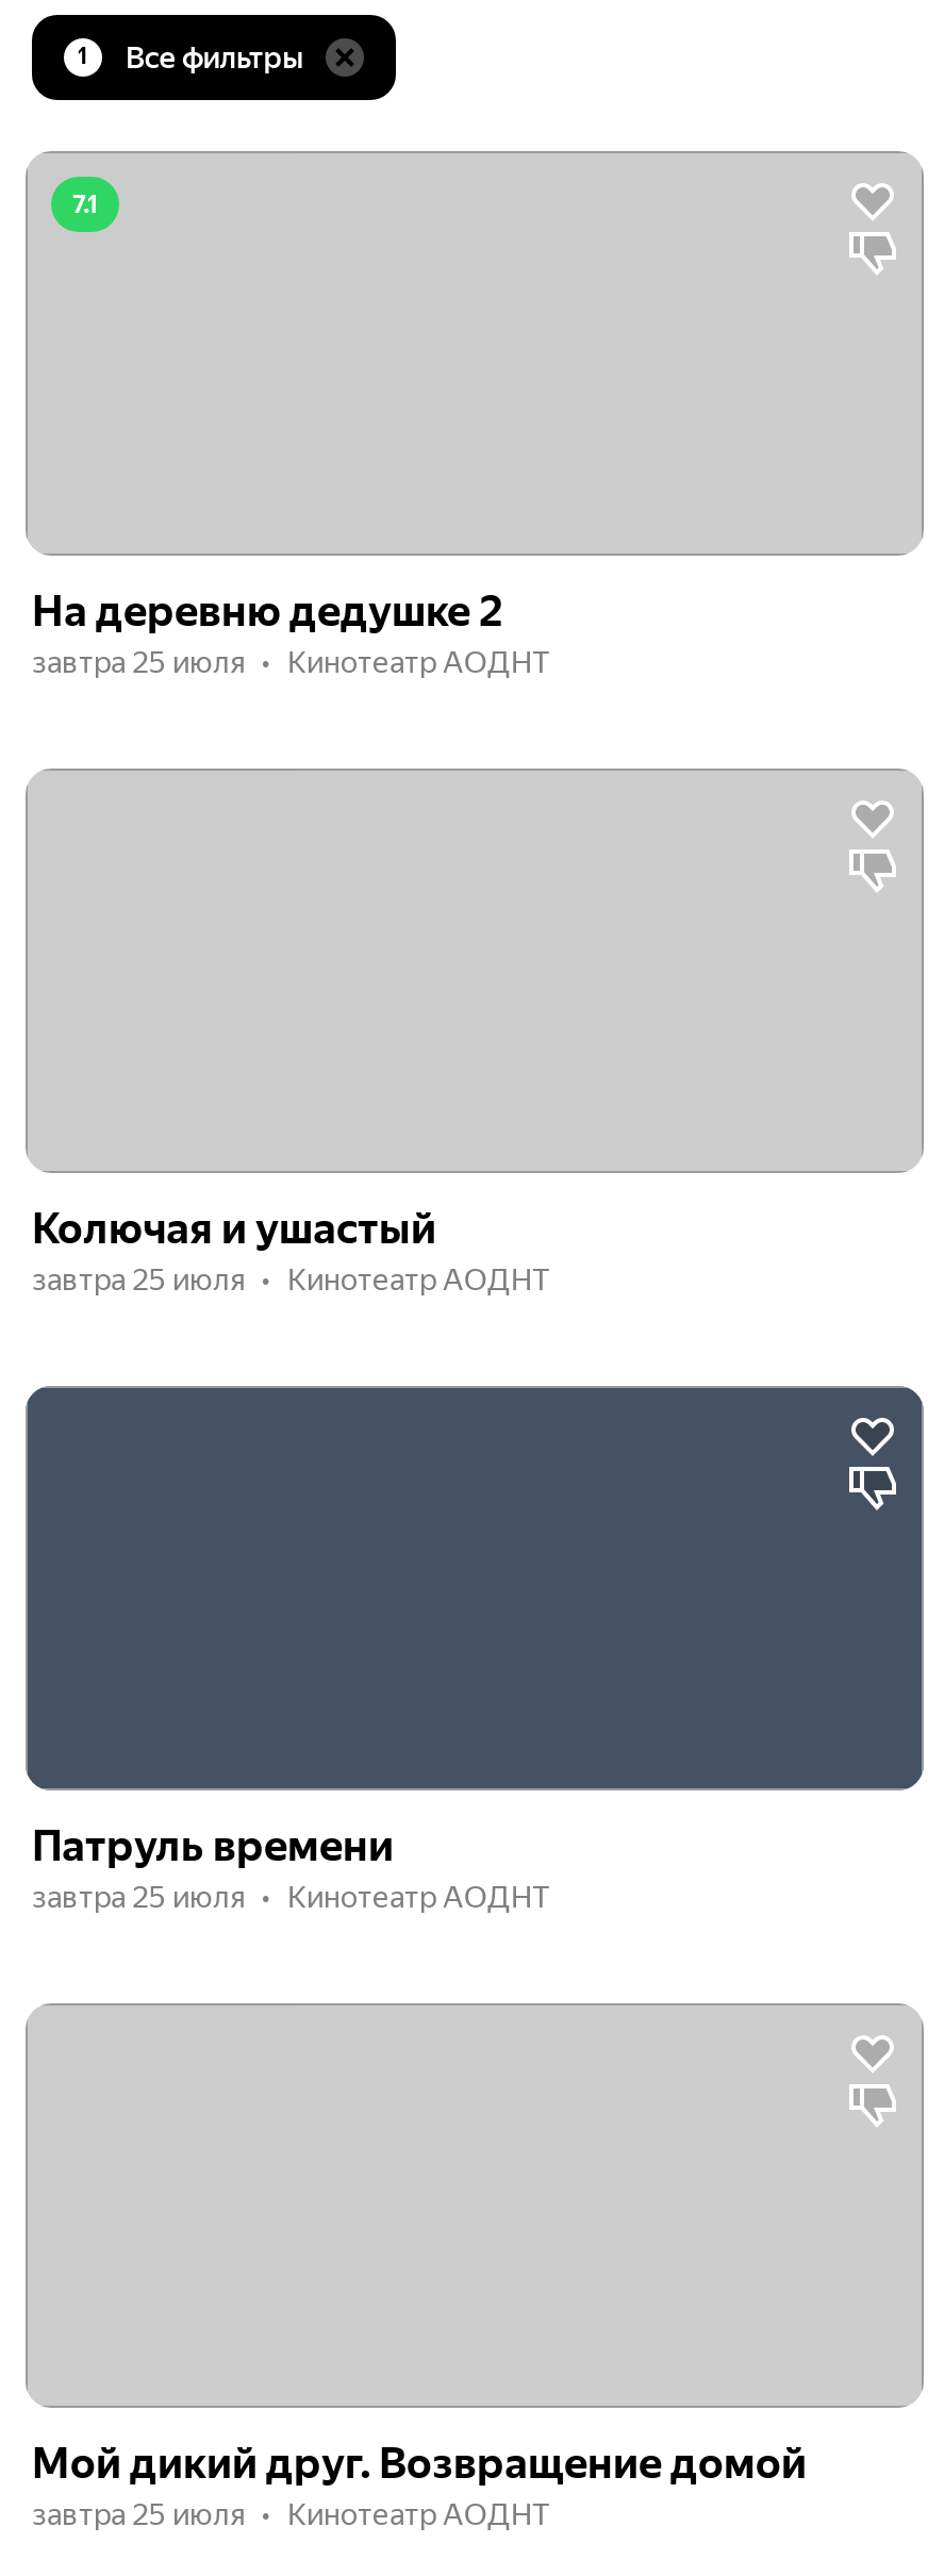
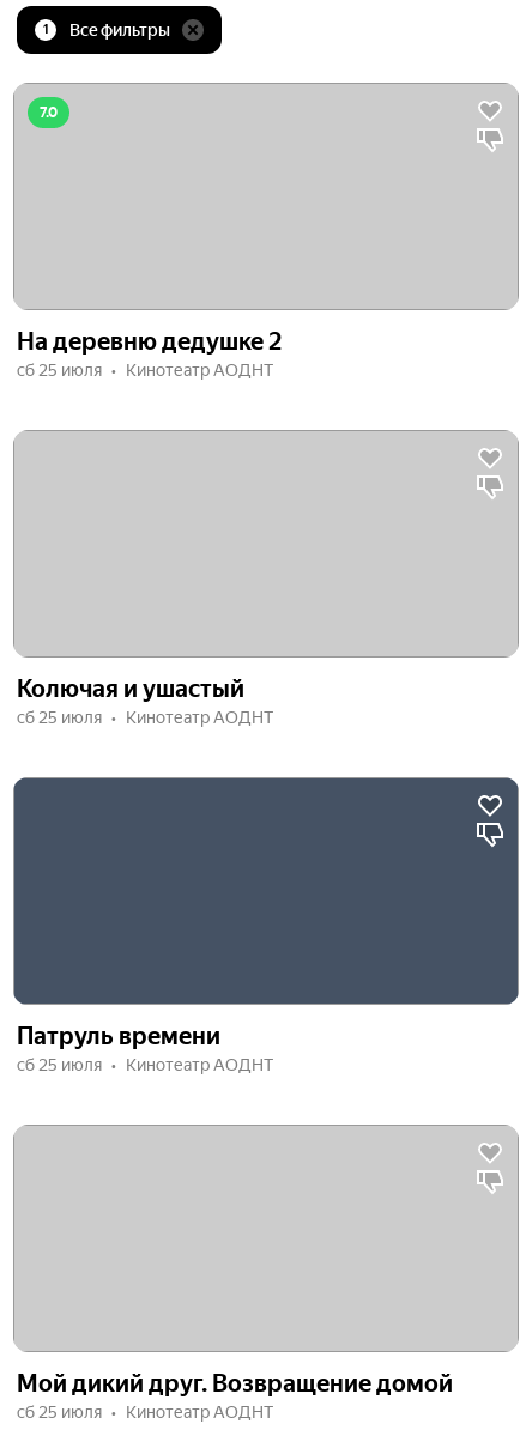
- 7.1
+ 7.0

- завтра 25 июля Кинотеатр АОДНТ
+ сб 25 июля Кинотеатр АОДНТ

- завтра 25 июля Кинотеатр АОДНТ
+ сб 25 июля Кинотеатр АОДНТ

- завтра 25 июля Кинотеатр АОДНТ
+ сб 25 июля Кинотеатр АОДНТ

- завтра 25 июля Кинотеатр АОДНТ
+ сб 25 июля Кинотеатр АОДНТ
